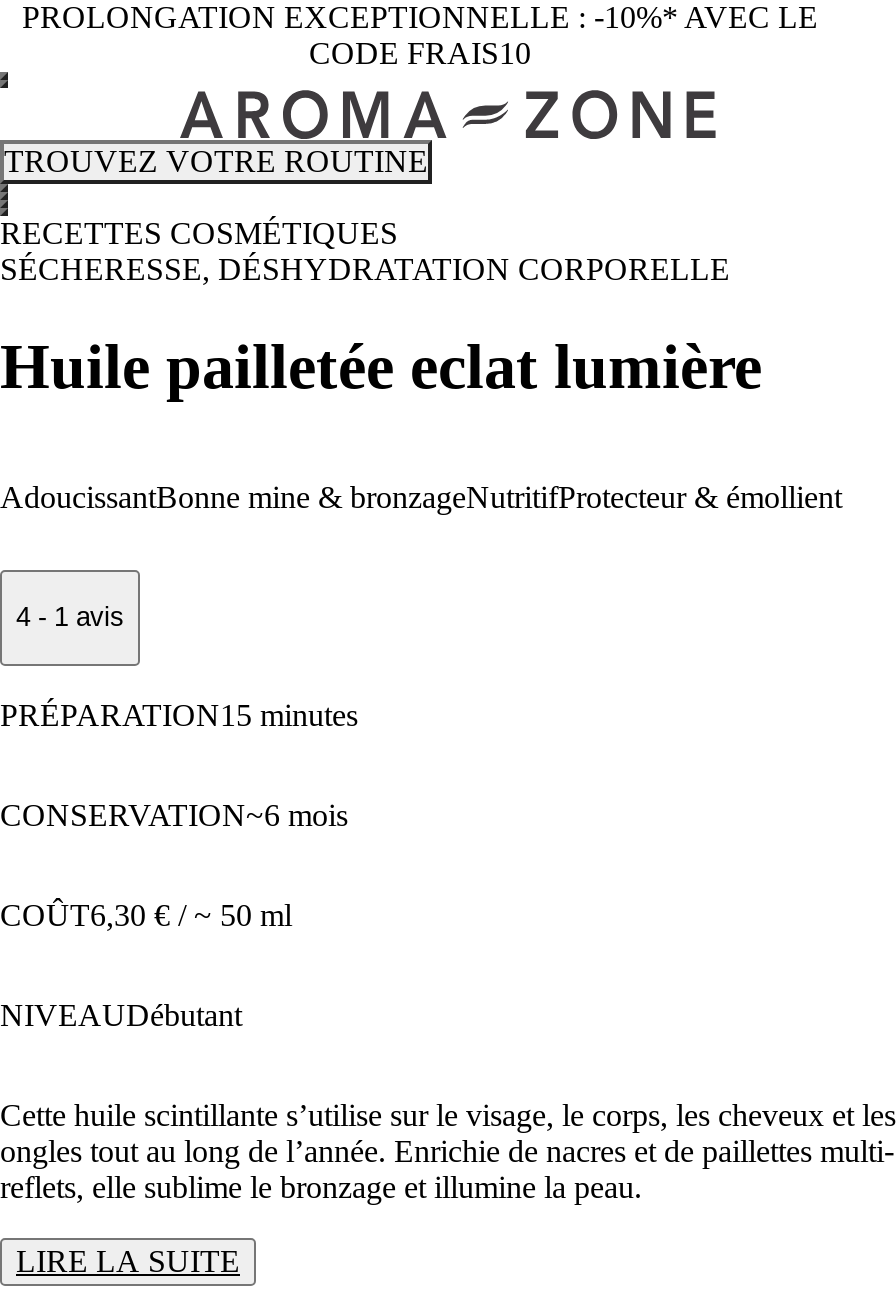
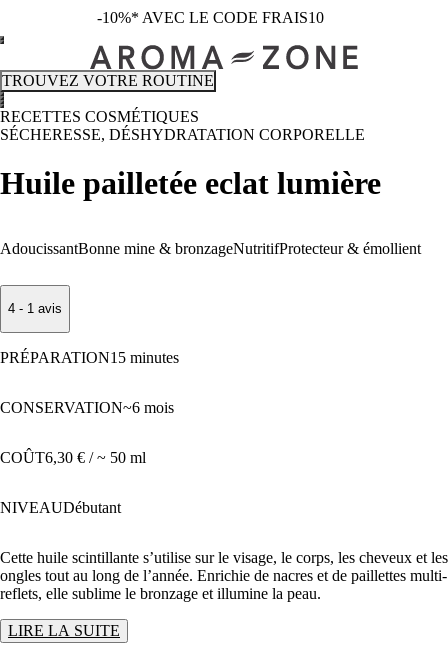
- PROLONGATION EXCEPTIONNELLE : -10%* AVEC LE
- CODE FRAIS10
+ -10%* AVEC LE CODE FRAIS10
